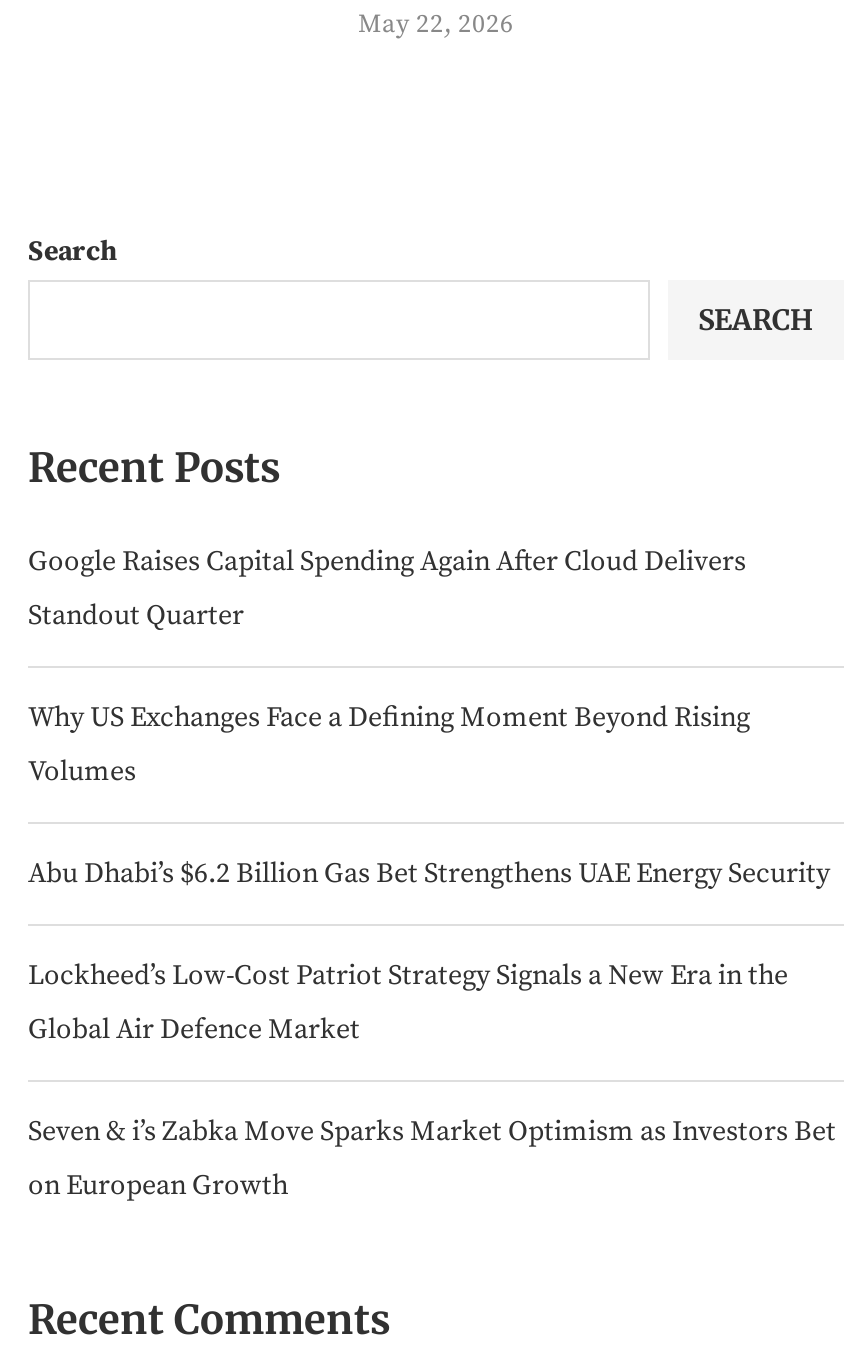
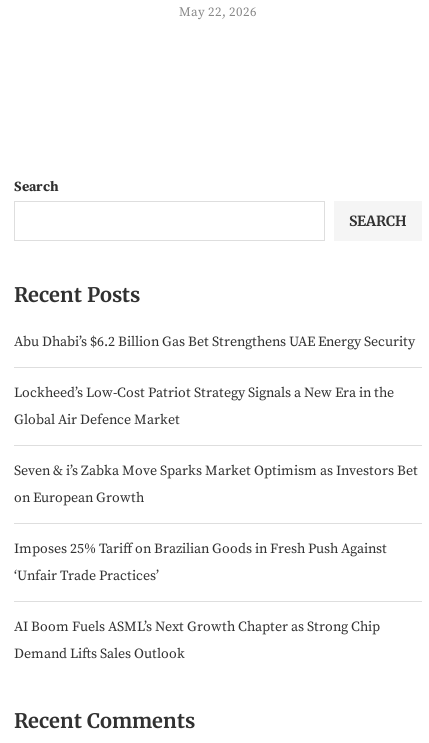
- Google Raises Capital Spending Again After Cloud Delivers
- Standout Quarter
- Why US Exchanges Face a Defining Moment Beyond Rising
- Volumes

moved up: Abu Dhabi’s $6.2 Billion Gas Bet Strengthens UAE Energy Security | Lockheed’s Low-Cost Patriot Strategy Signals a New Era in the | Global Air Defence Market | Seven & i’s Zabka Move Sparks Market Optimism as Investors Bet | on European Growth

+ Imposes 25% Tariff on Brazilian Goods in Fresh Push Against
+ ‘Unfair Trade Practices’
+ AI Boom Fuels ASML’s Next Growth Chapter as Strong Chip
+ Demand Lifts Sales Outlook
